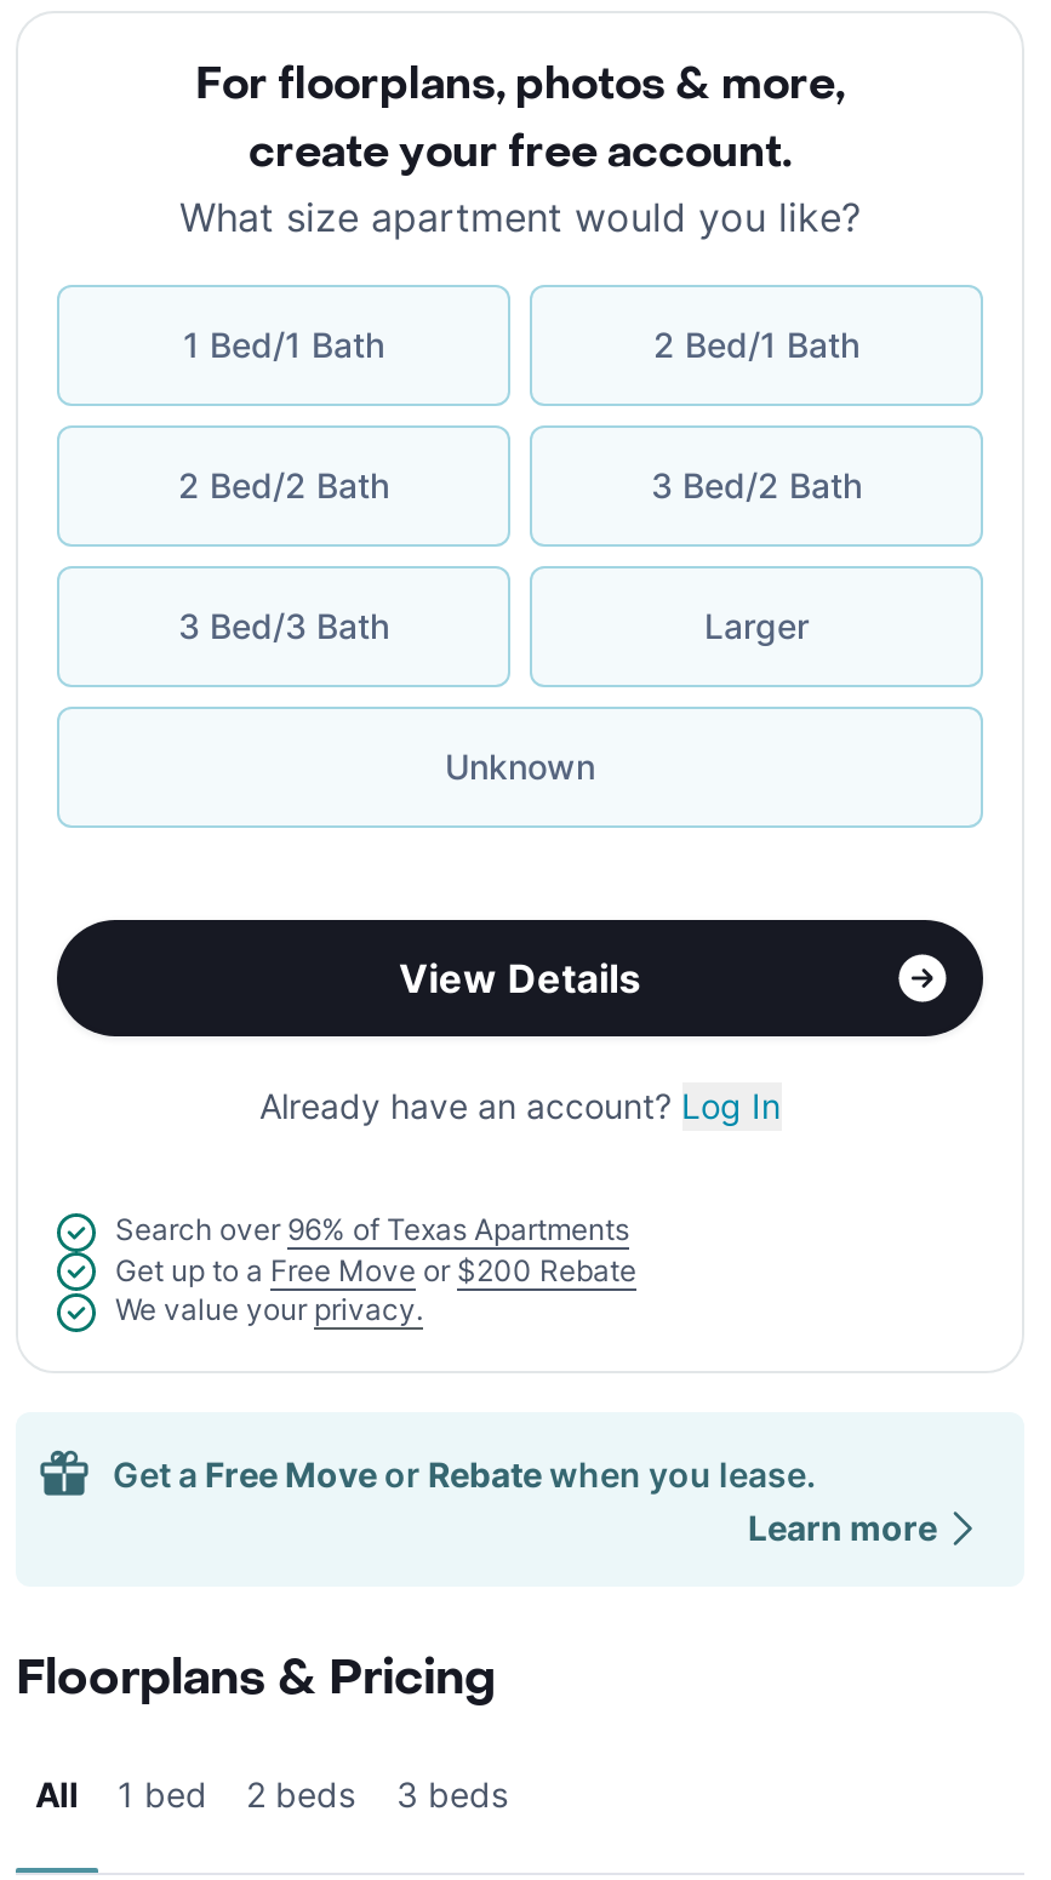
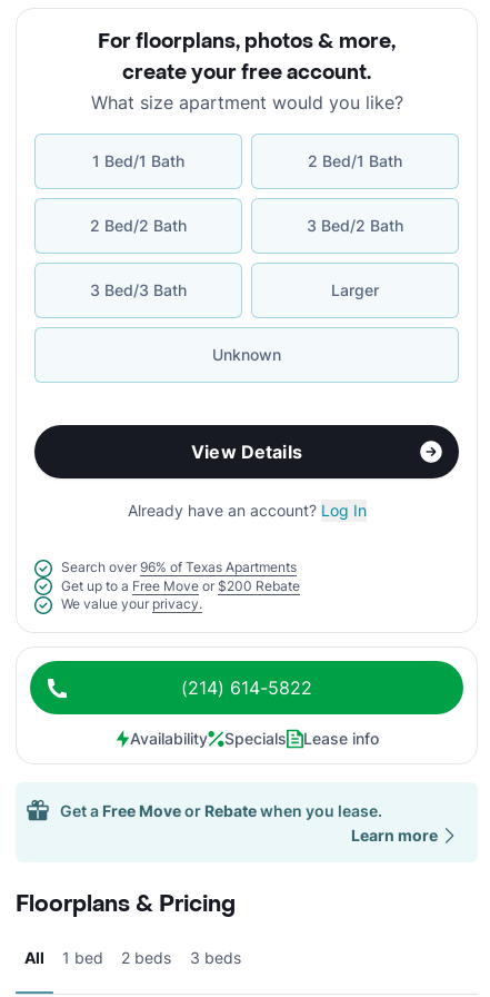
+ (214) 614-5822
+ Availability
+ Specials
+ Lease info
